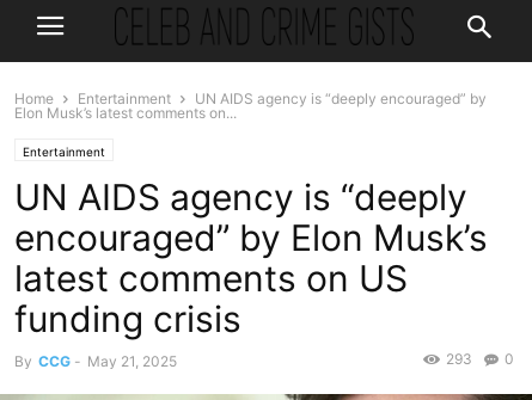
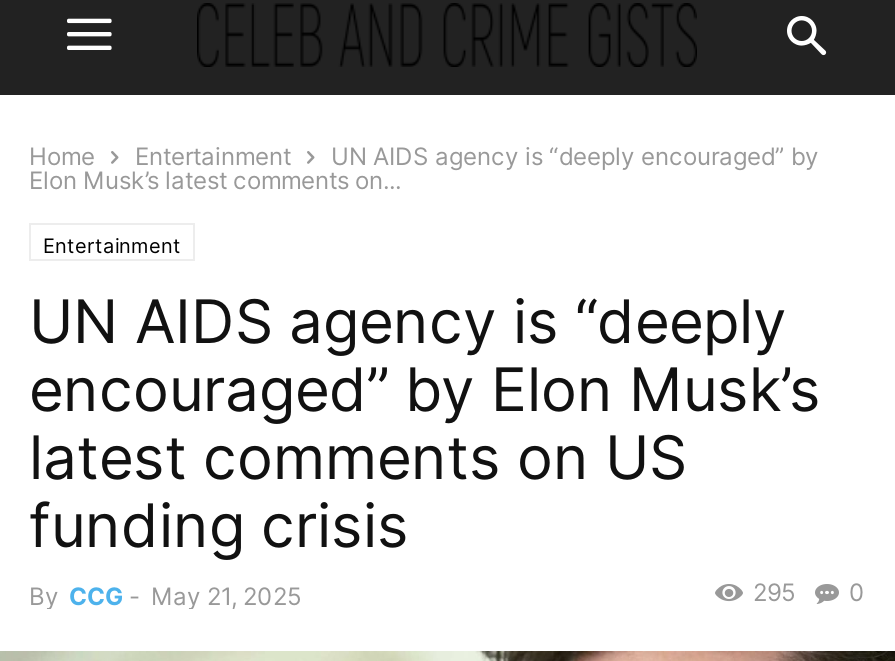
- 293 0
+ 295 0
